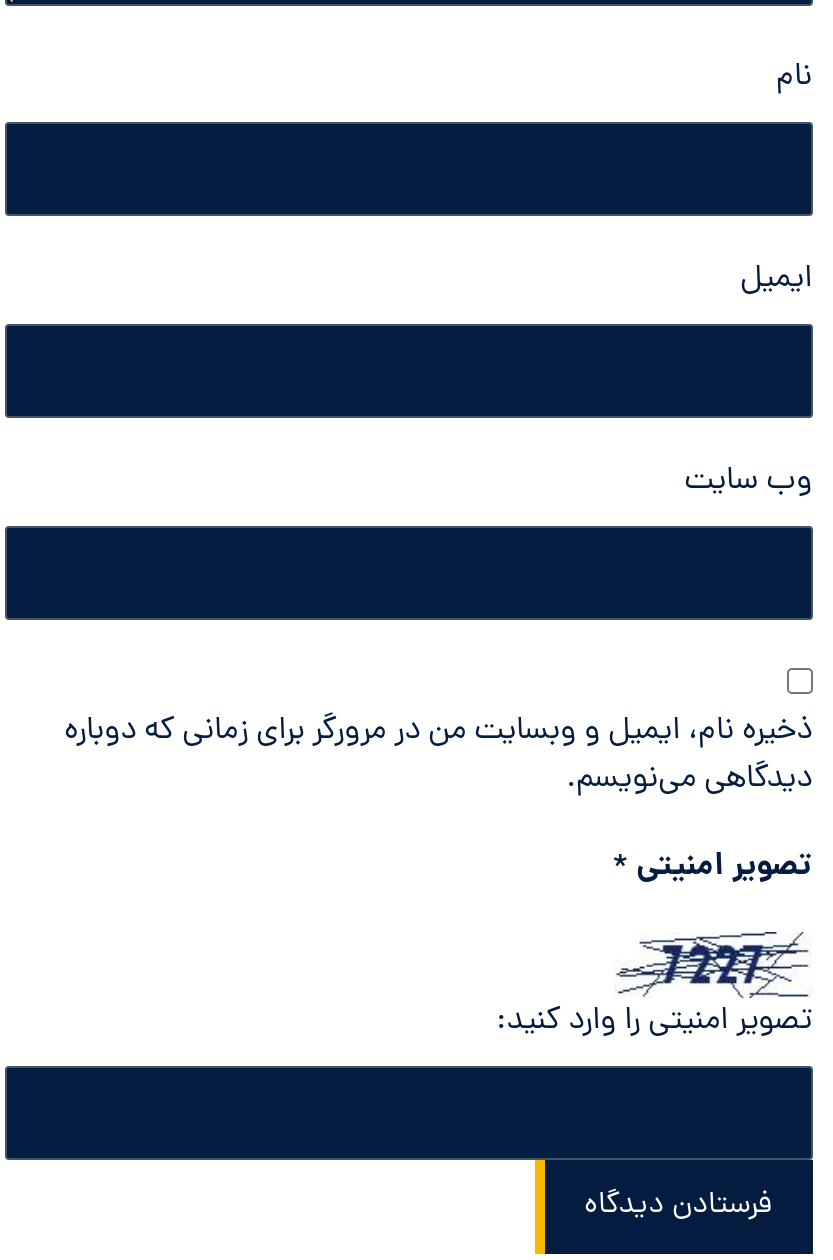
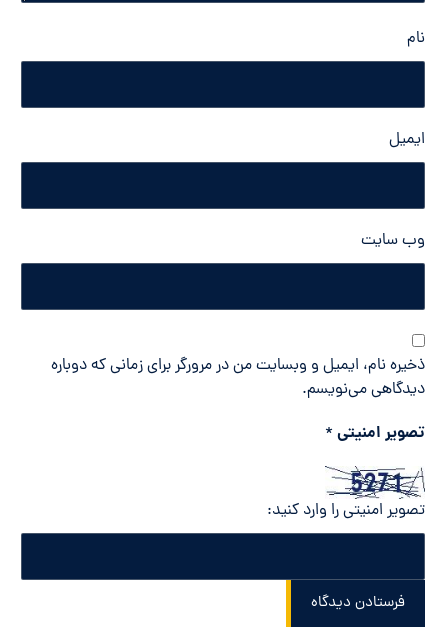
- [image]
+ [image]
